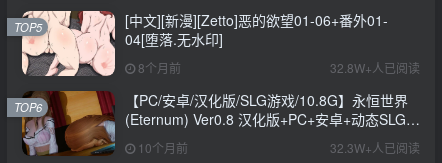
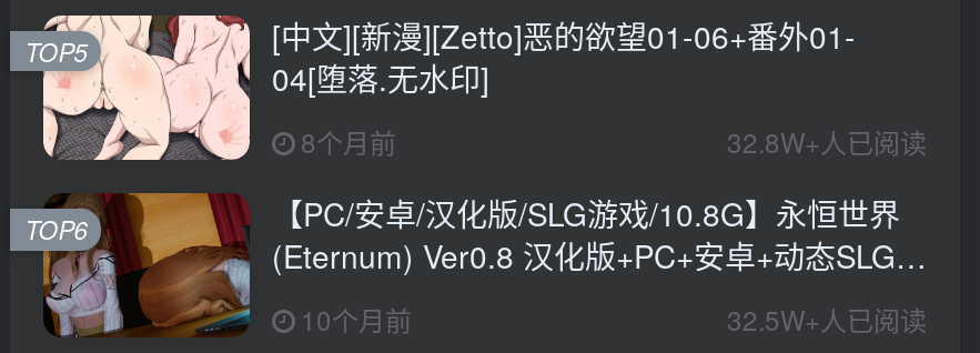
- 32.3W+人已阅读
+ 32.5W+人已阅读
